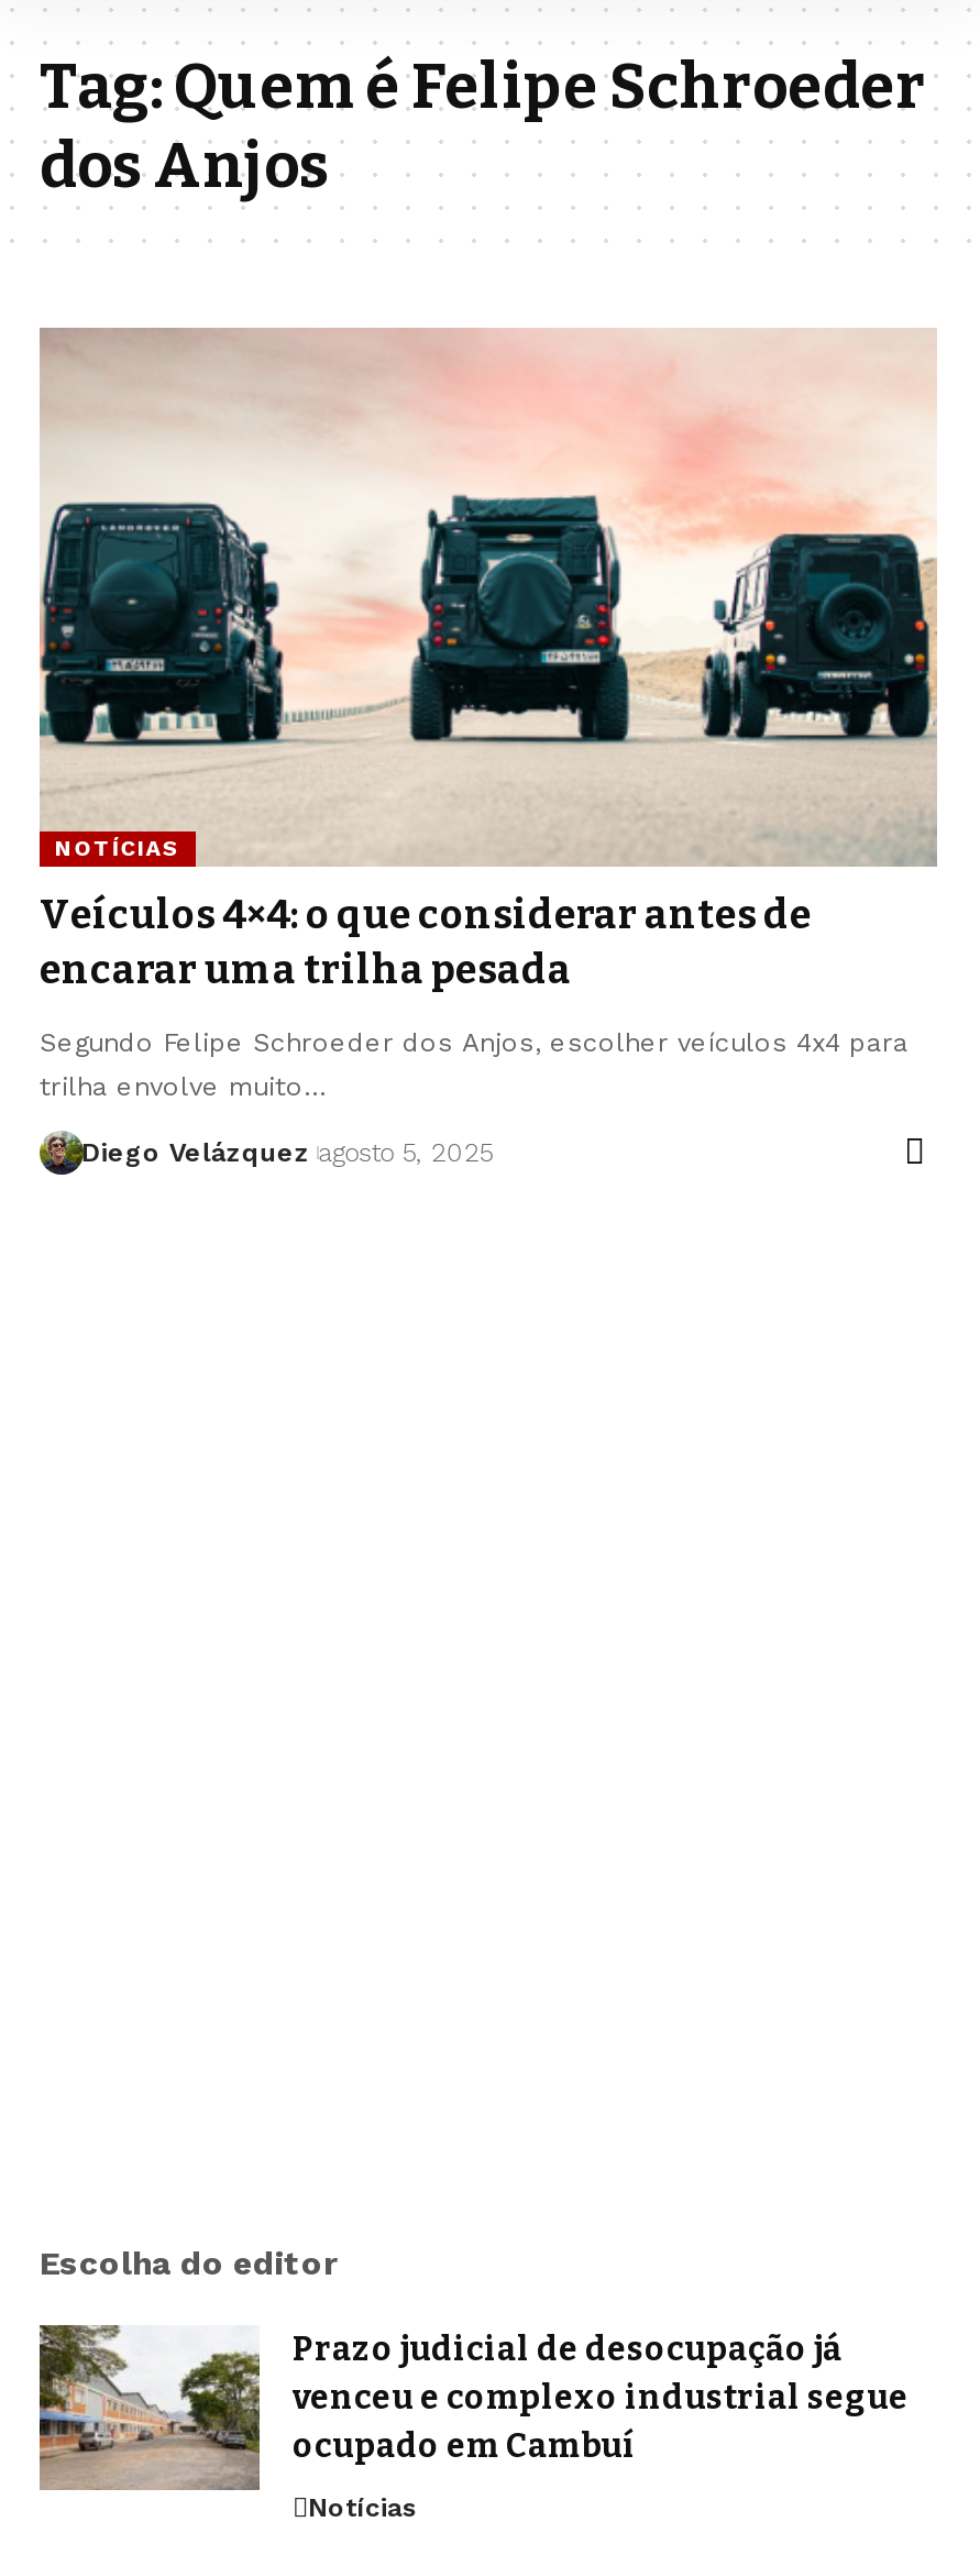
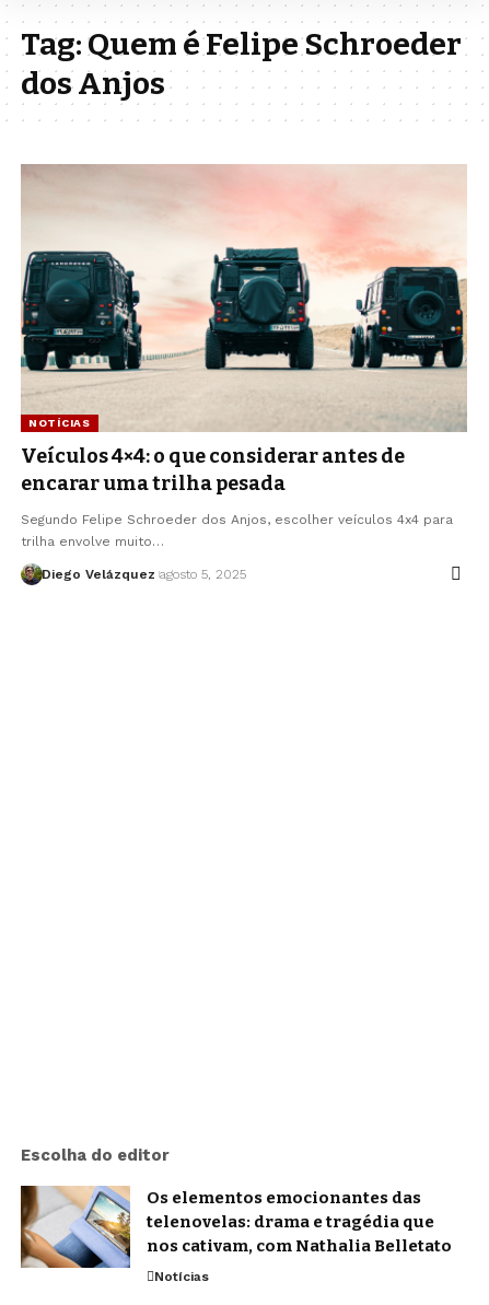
- [image]
- Prazo judicial de desocupação já
- venceu e complexo industrial segue
- ocupado em Cambuí
+ [image]
+ Os elementos emocionantes das
+ telenovelas: drama e tragédia que
+ nos cativam, com Nathalia Belletato
